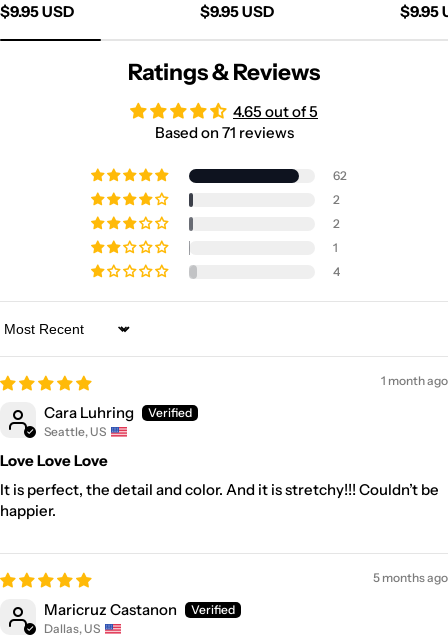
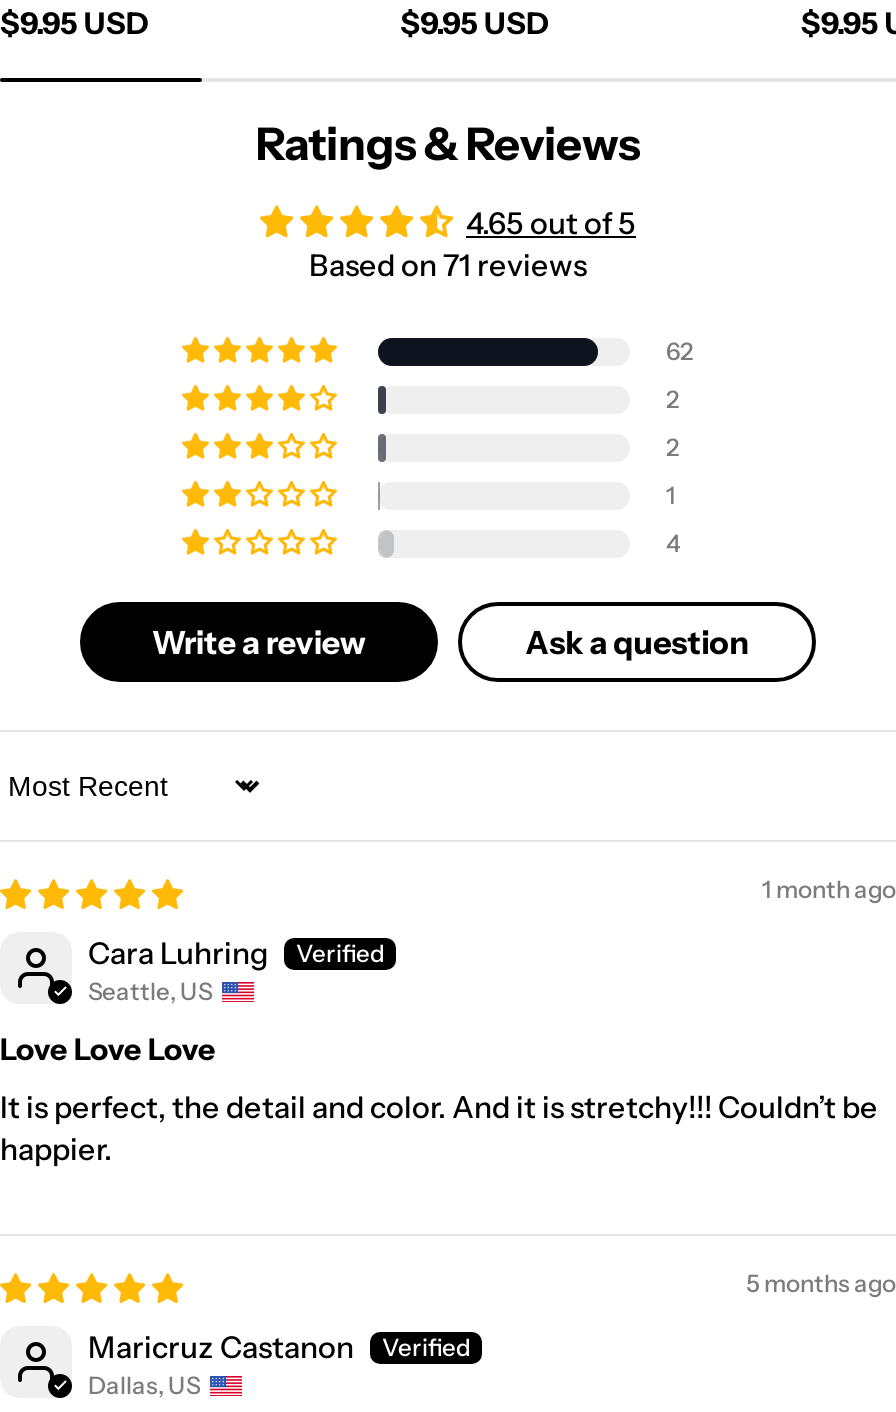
+ Write a review
+ Ask a question
